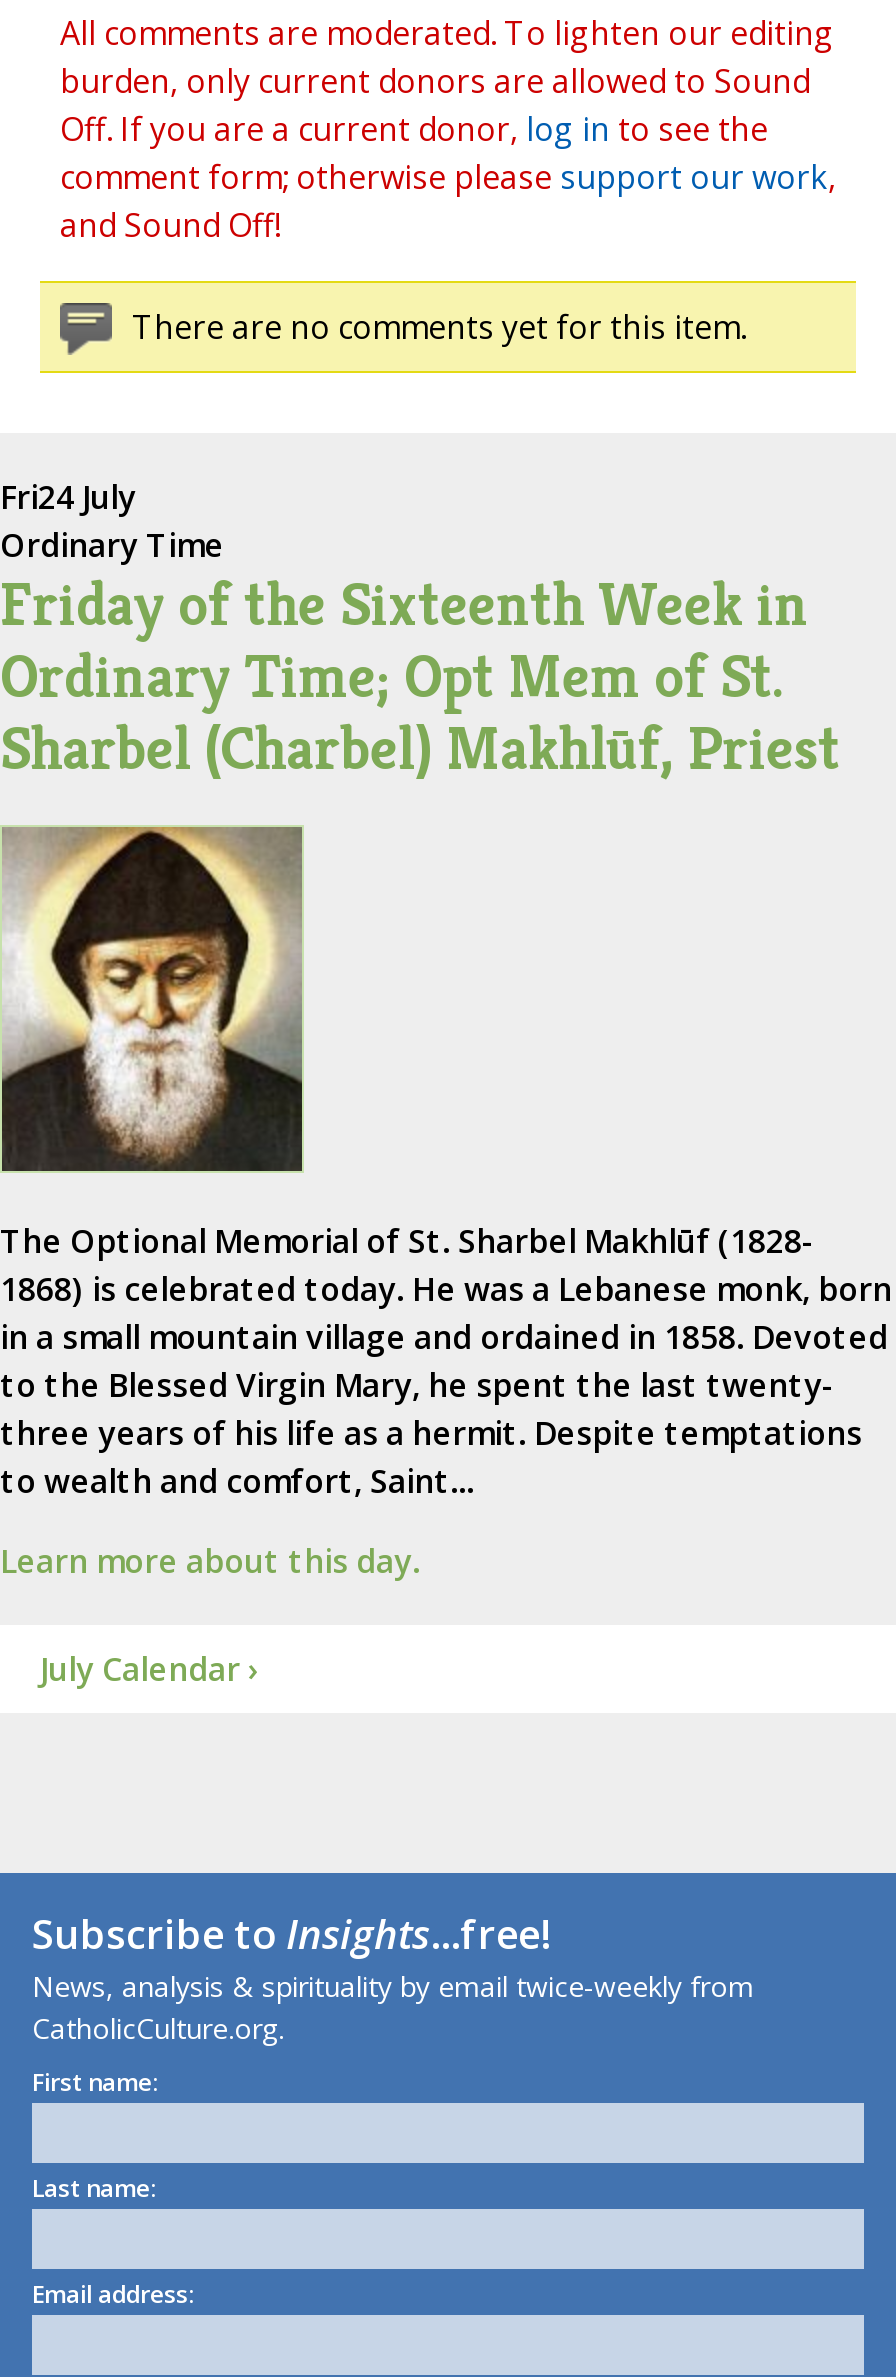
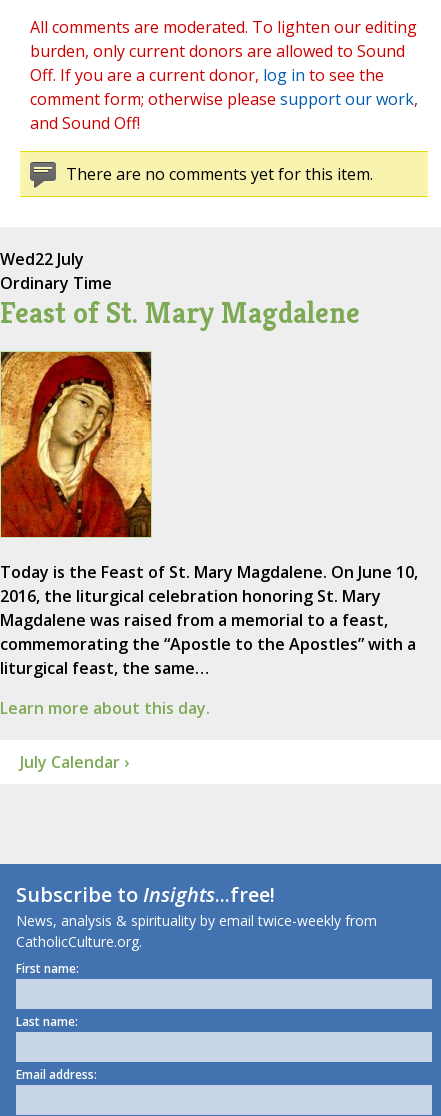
- Fri24 July
+ Wed22 July

- Friday of the Sixteenth Week in
- Ordinary Time; Opt Mem of St.
- Sharbel (Charbel) Makhlūf, Priest
+ Feast of St. Mary Magdalene

- [image]
+ [image]

- The Optional Memorial of St. Sharbel Makhlūf (1828-
- 1868) is celebrated today. He was a Lebanese monk, born
- in a small mountain village and ordained in 1858. Devoted
- to the Blessed Virgin Mary, he spent the last twenty-
- three years of his life as a hermit. Despite temptations
- to wealth and comfort, Saint…
+ Today is the Feast of St. Mary Magdalene. On June 10,
+ 2016, the liturgical celebration honoring St. Mary
+ Magdalene was raised from a memorial to a feast,
+ commemorating the “Apostle to the Apostles” with a
+ liturgical feast, the same…
